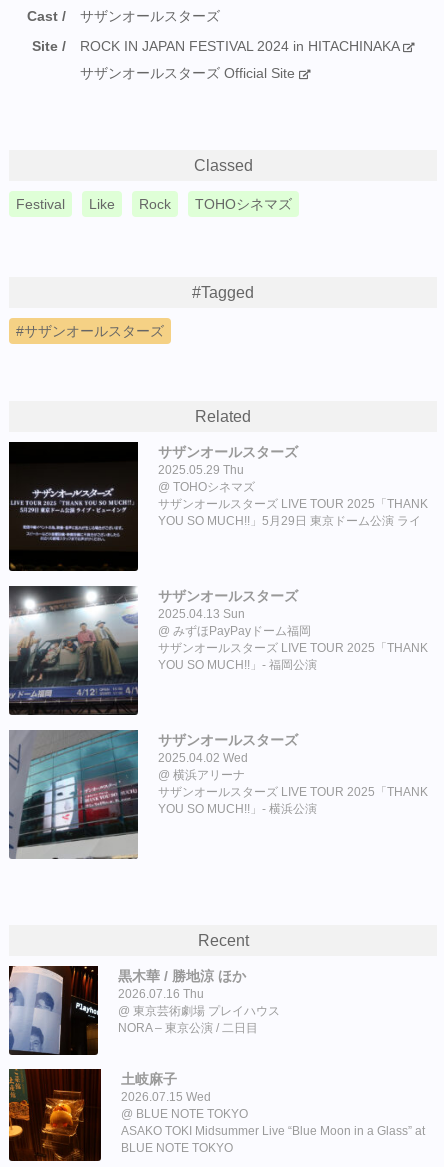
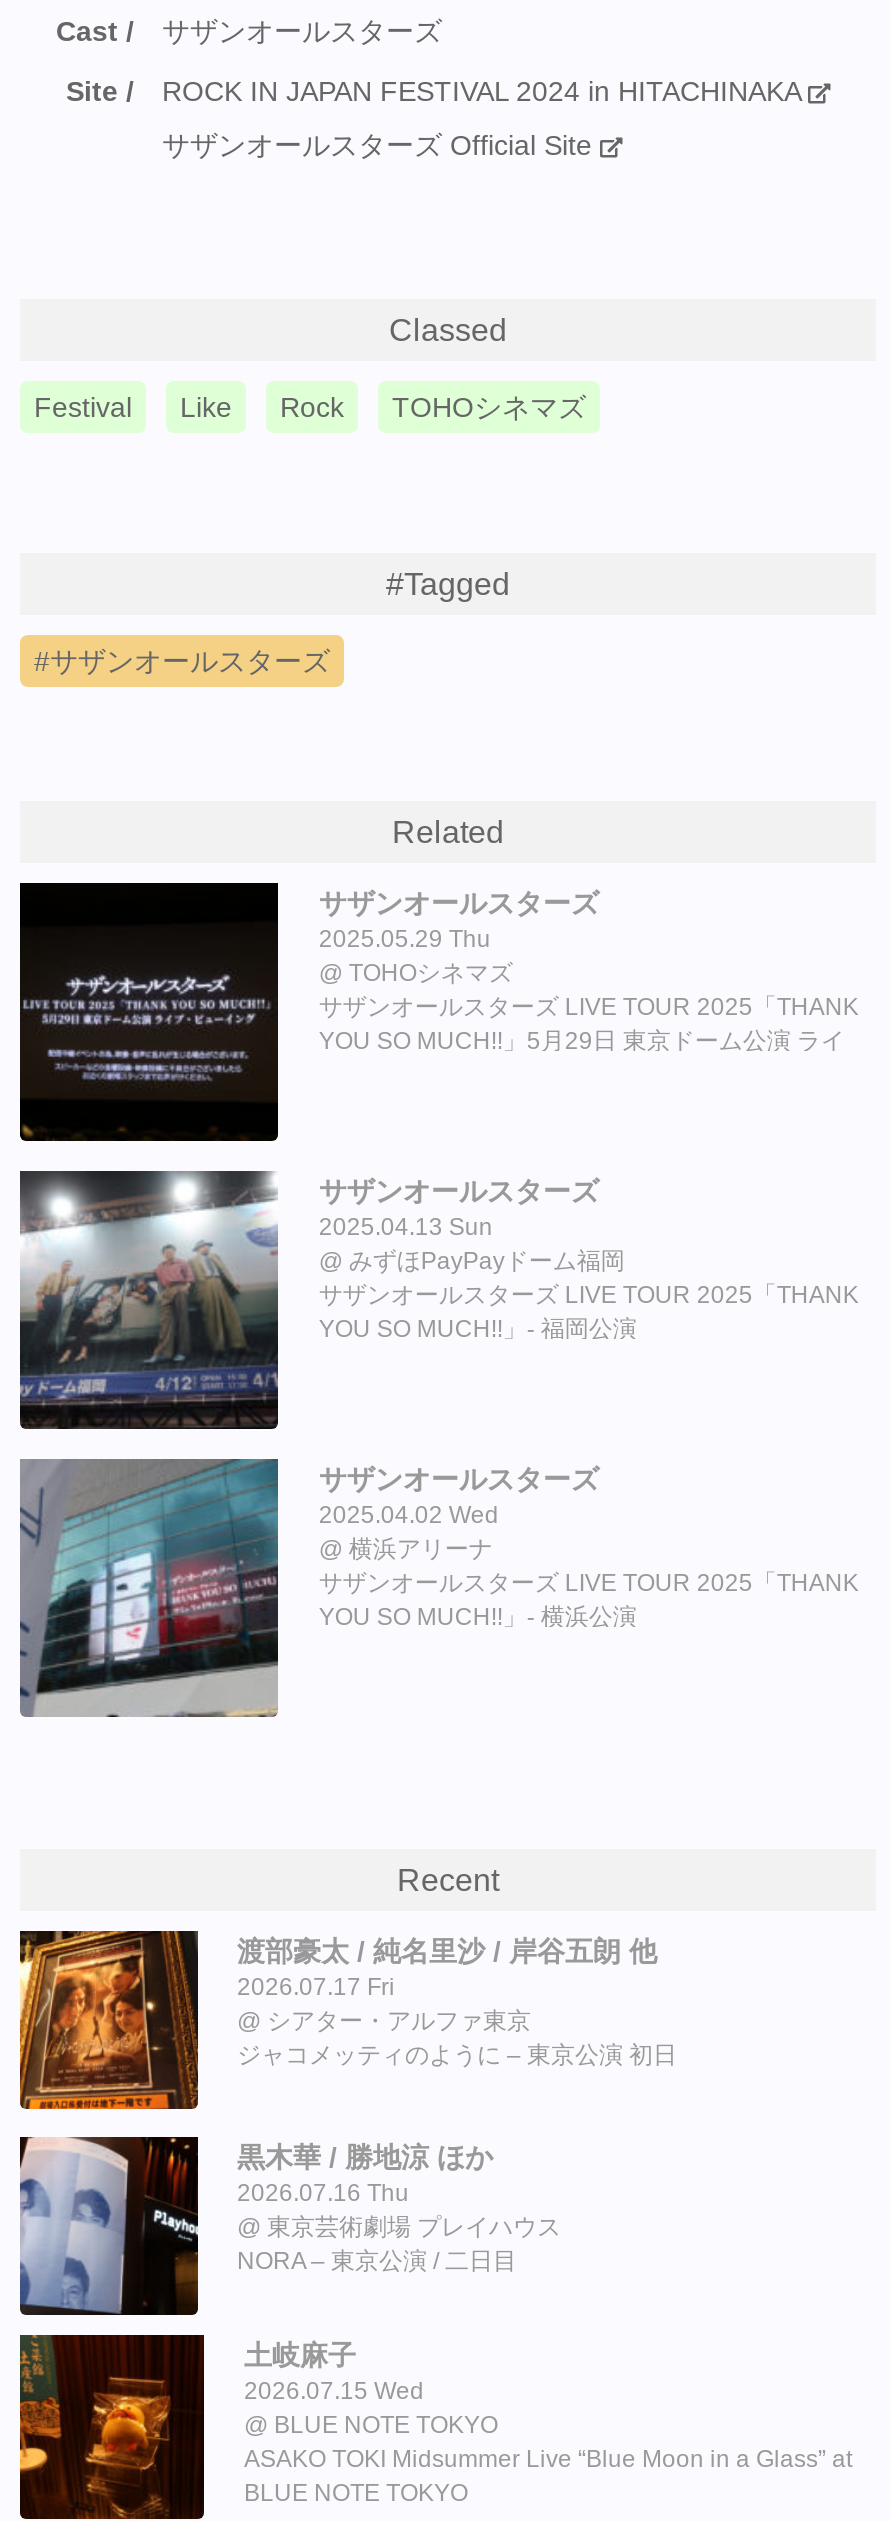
+ [image]
+ 渡部豪太 / 純名里沙 / 岸谷五朗 他
+ 2026.07.17 Fri
+ シアター・アルファ東京
+ ジャコメッティのように – 東京公演 初日
